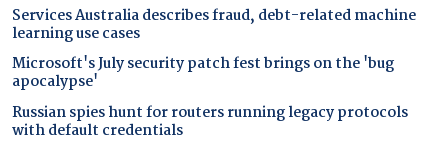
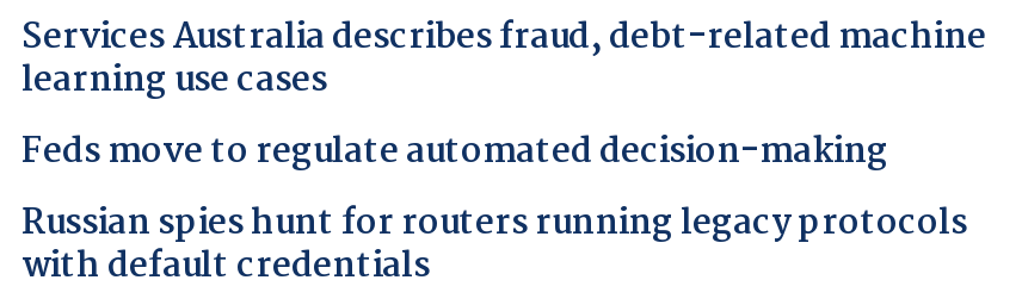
- Microsoft's July security patch fest brings on the 'bug
- apocalypse'
+ Feds move to regulate automated decision-making
